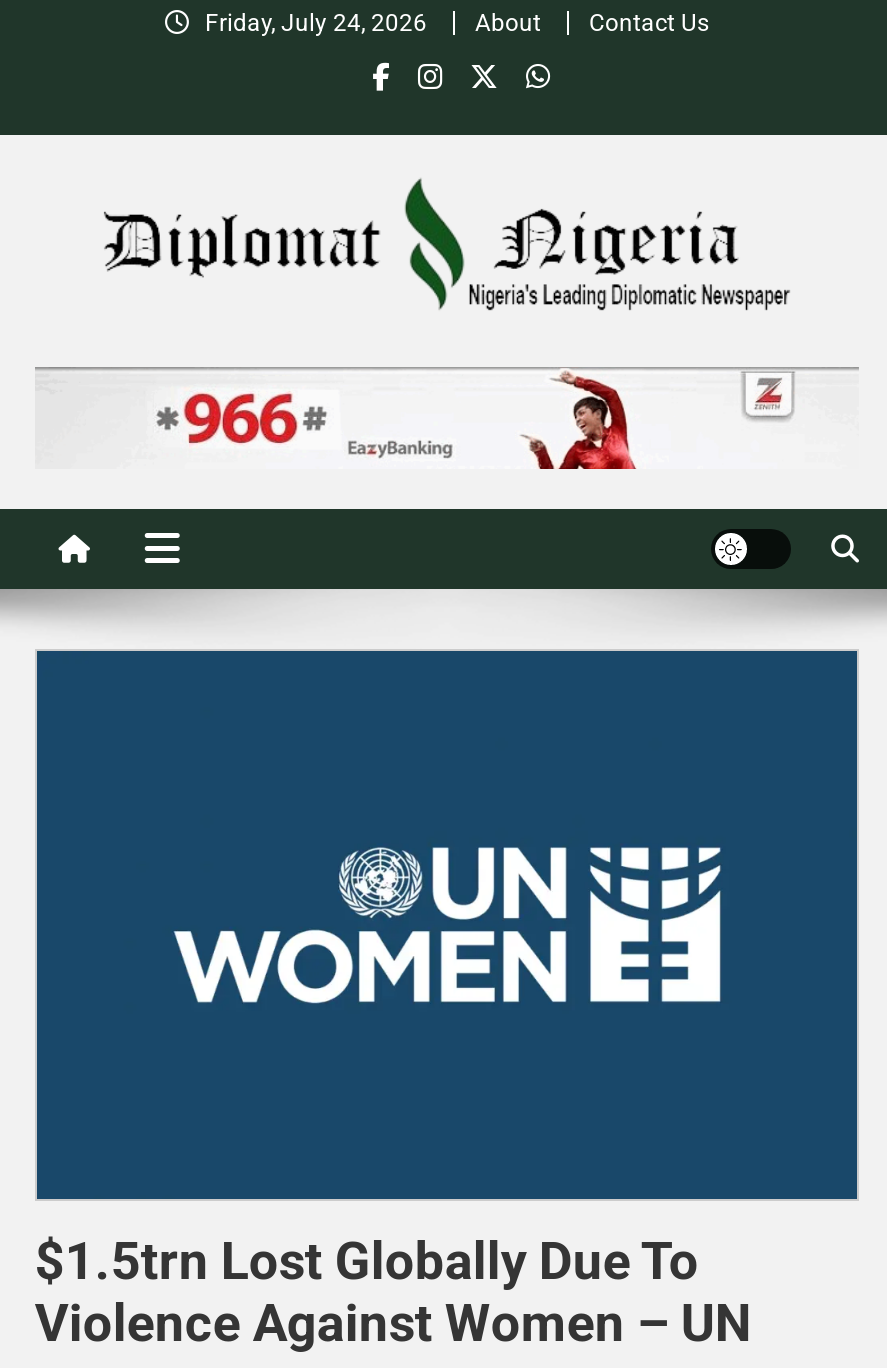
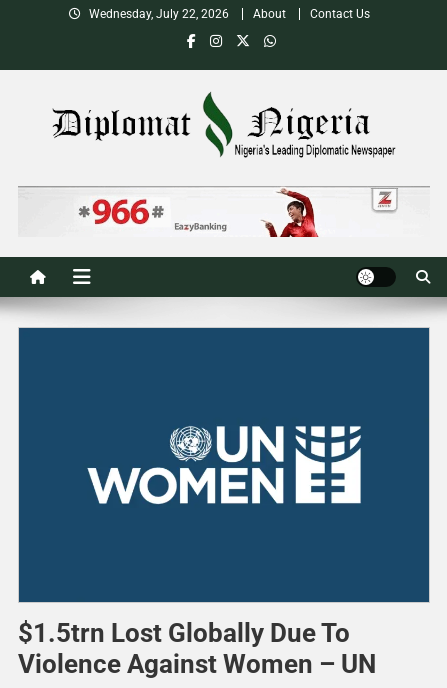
- Friday, July 24, 2026
+ Wednesday, July 22, 2026
